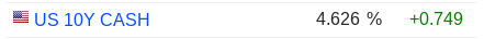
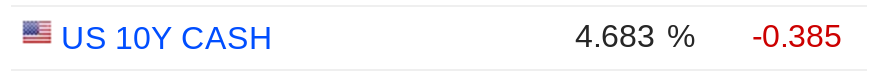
- 4.626 %
+ 4.683 %

- +0.749
+ -0.385
